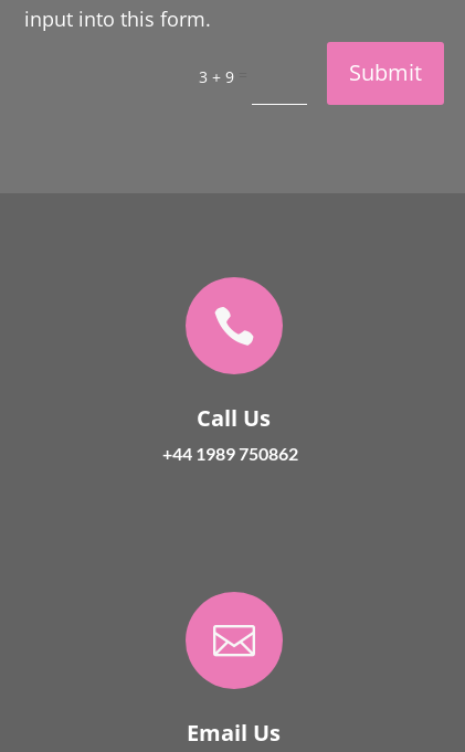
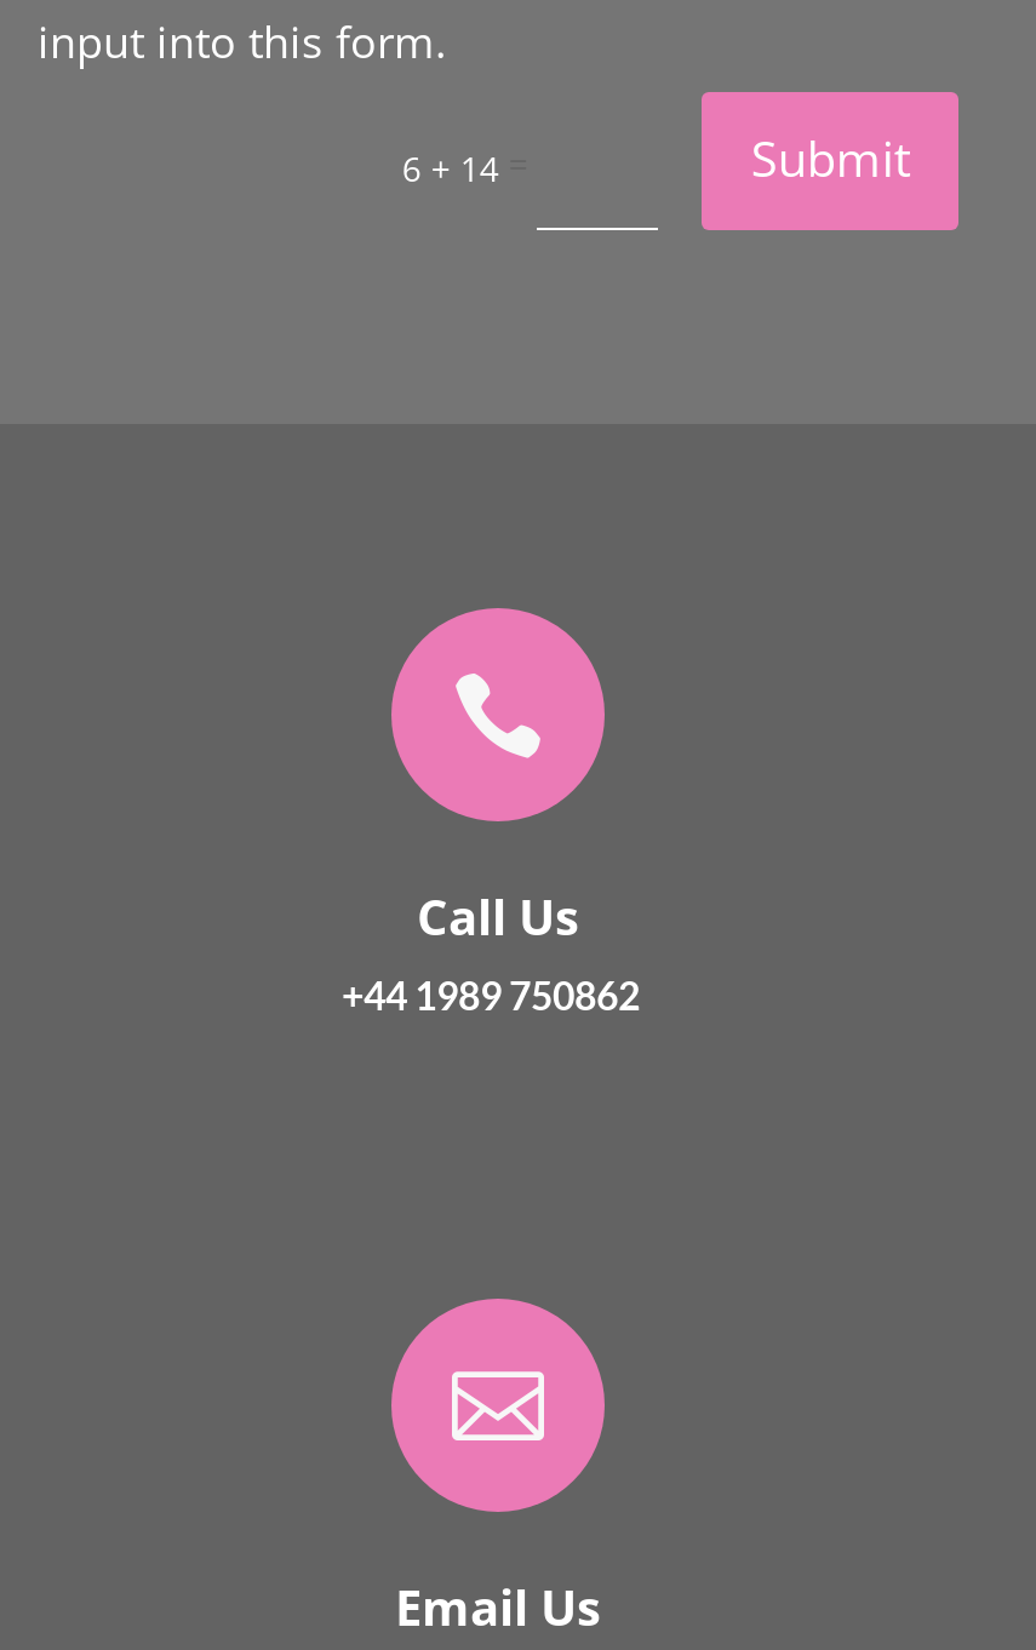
- 3 + 9 =
+ 6 + 14 =
